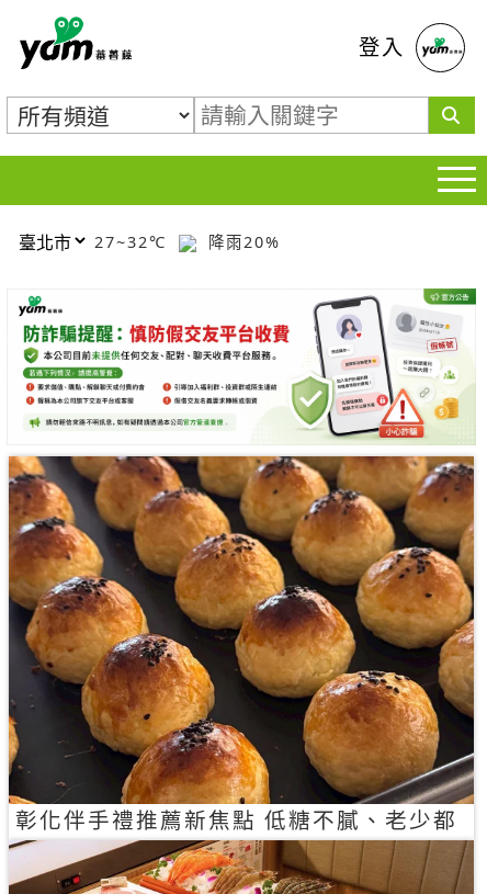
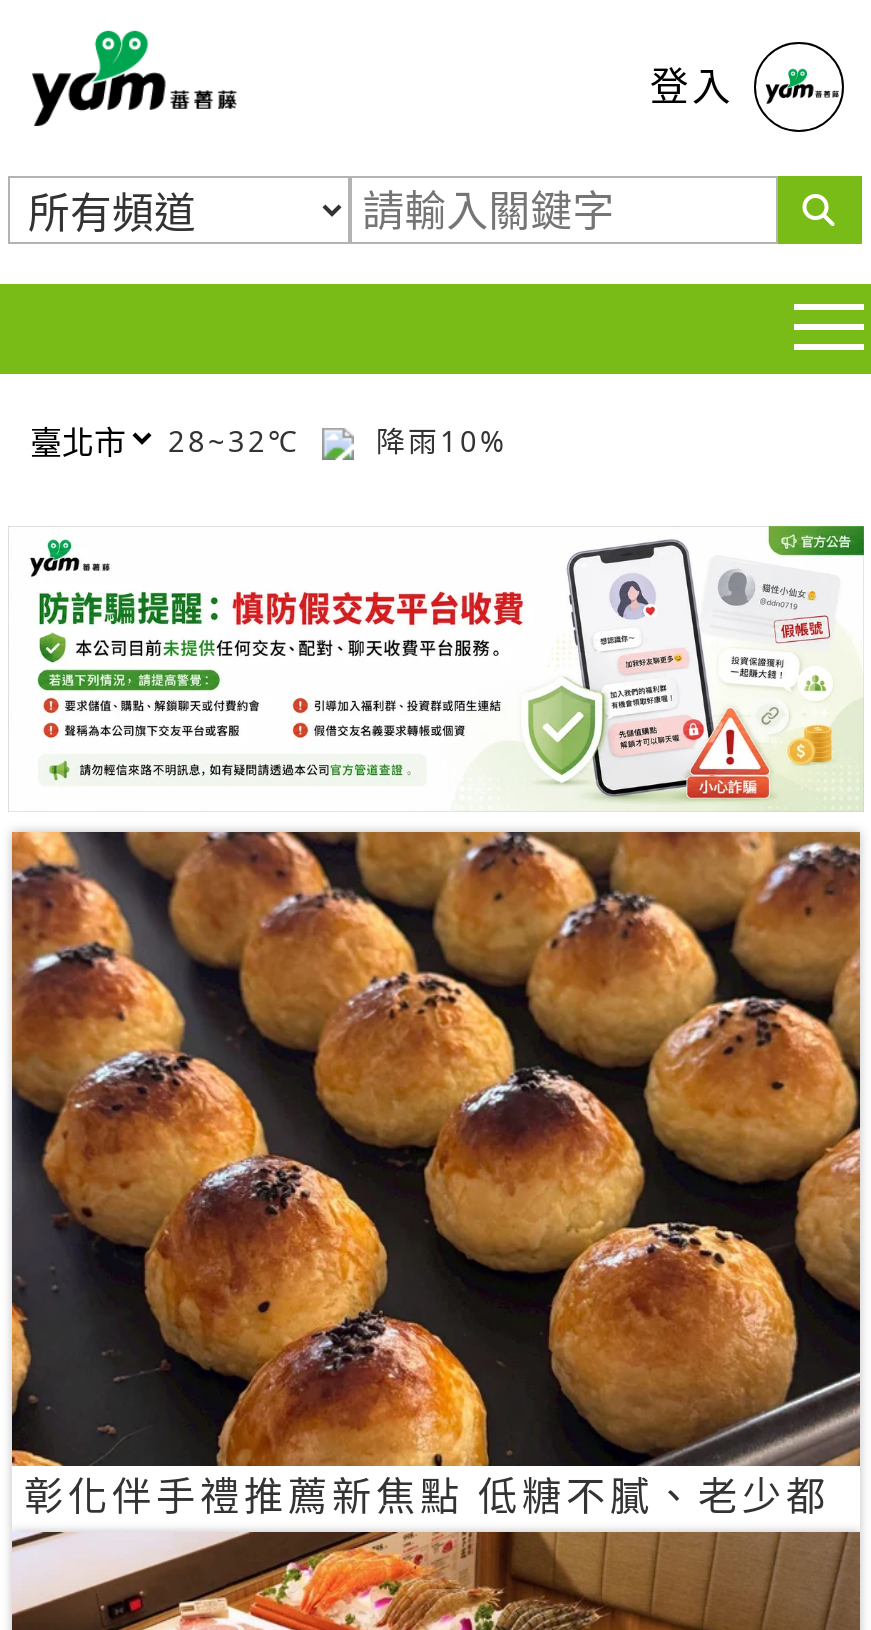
- 27~32℃
+ 28~32℃

- 降雨20%
+ 降雨10%
